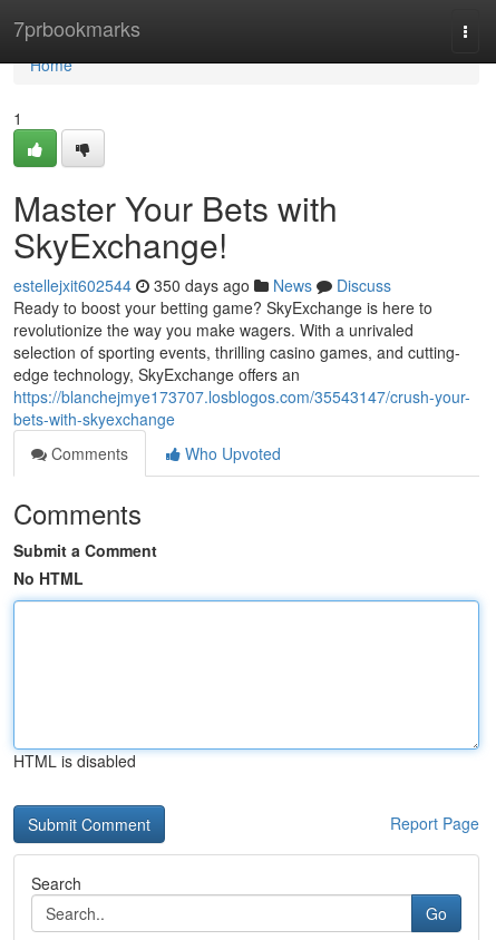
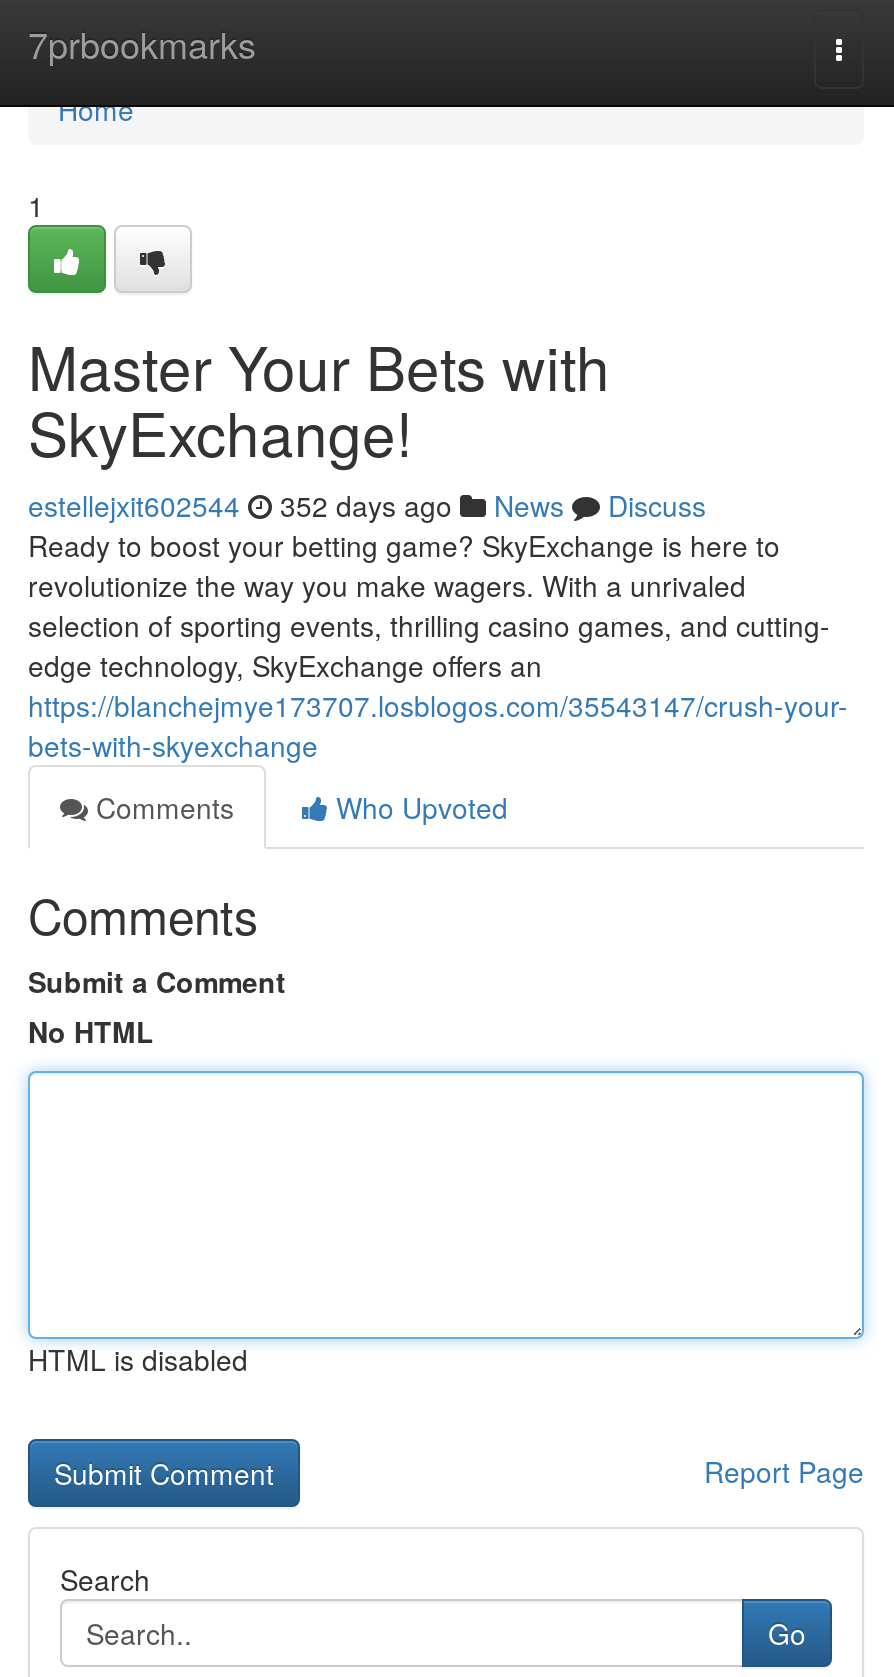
- estellejxit602544 350 days ago News Discuss
+ estellejxit602544 352 days ago News Discuss
